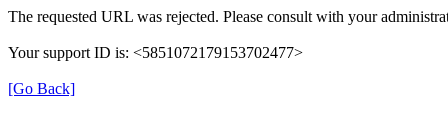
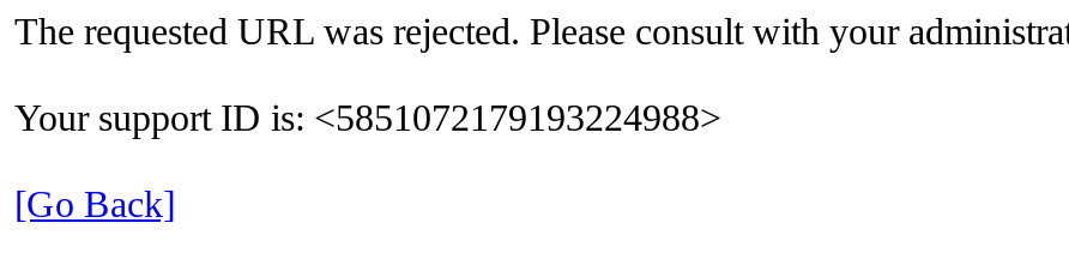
- Your support ID is: <5851072179153702477>
+ Your support ID is: <5851072179193224988>
